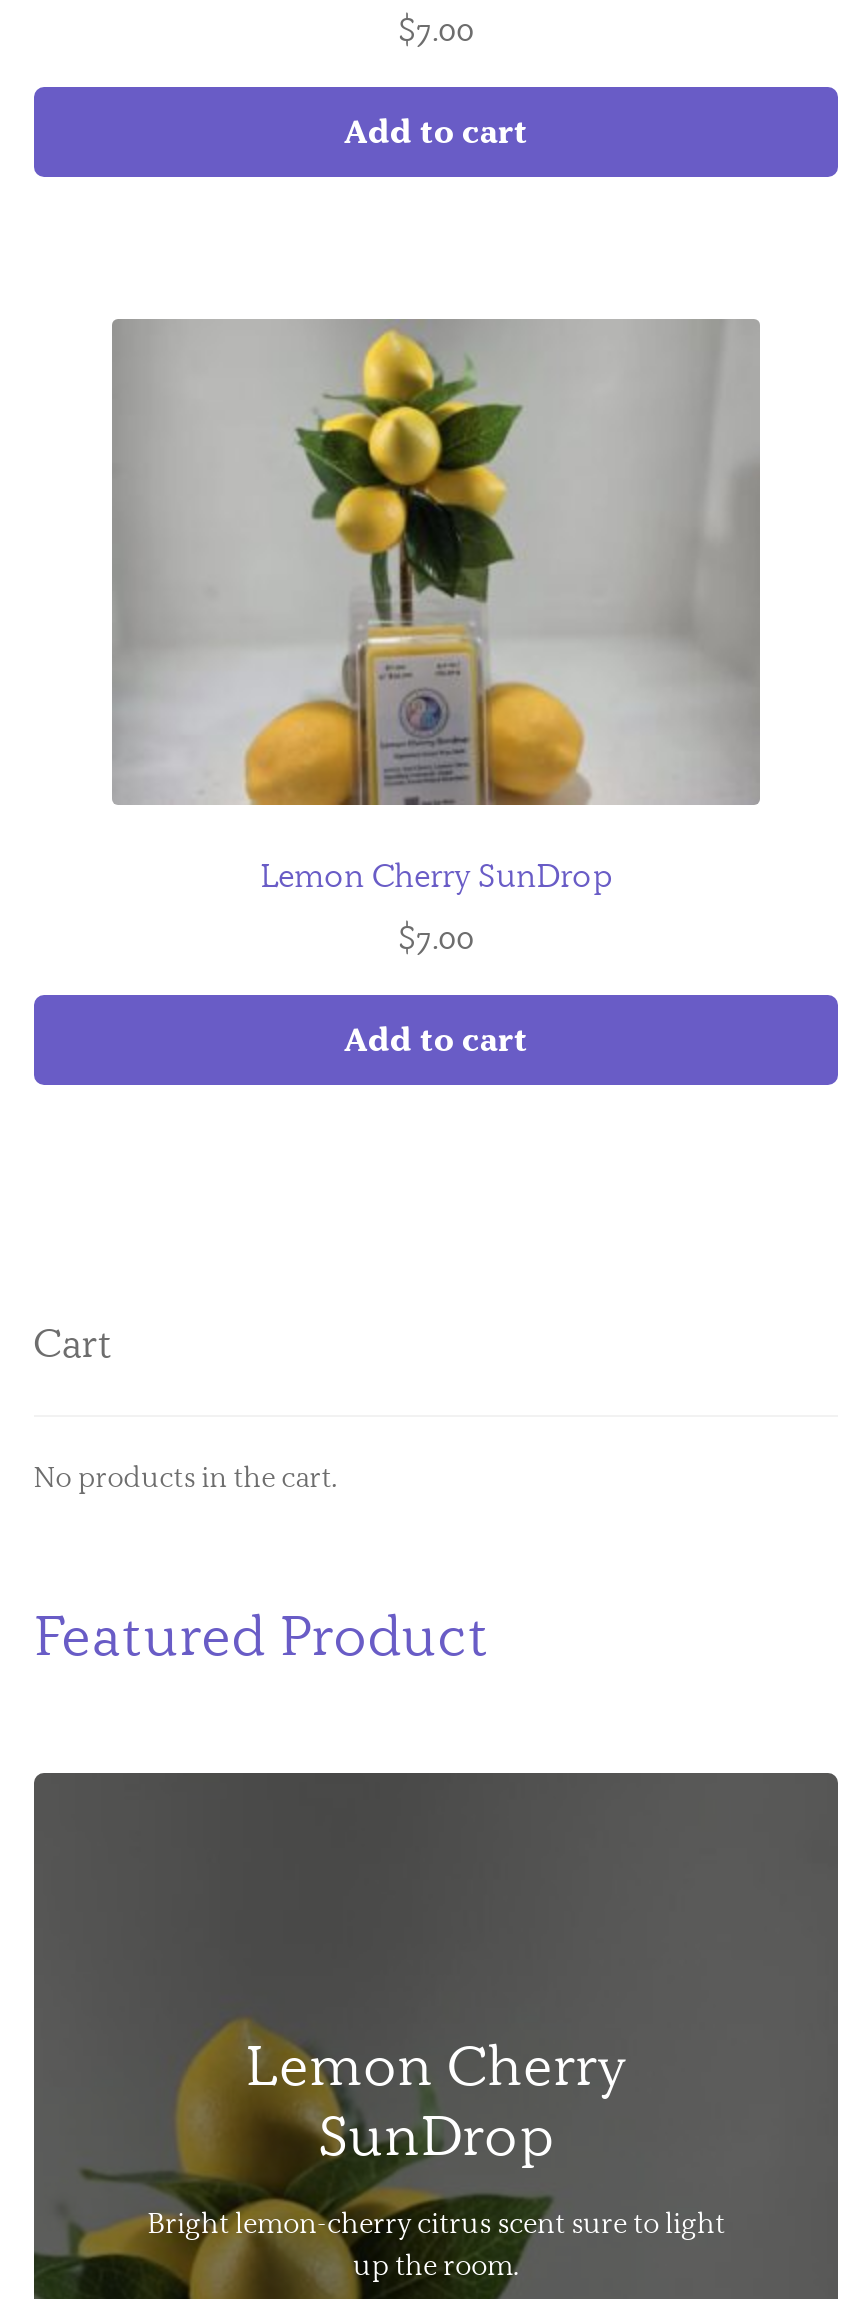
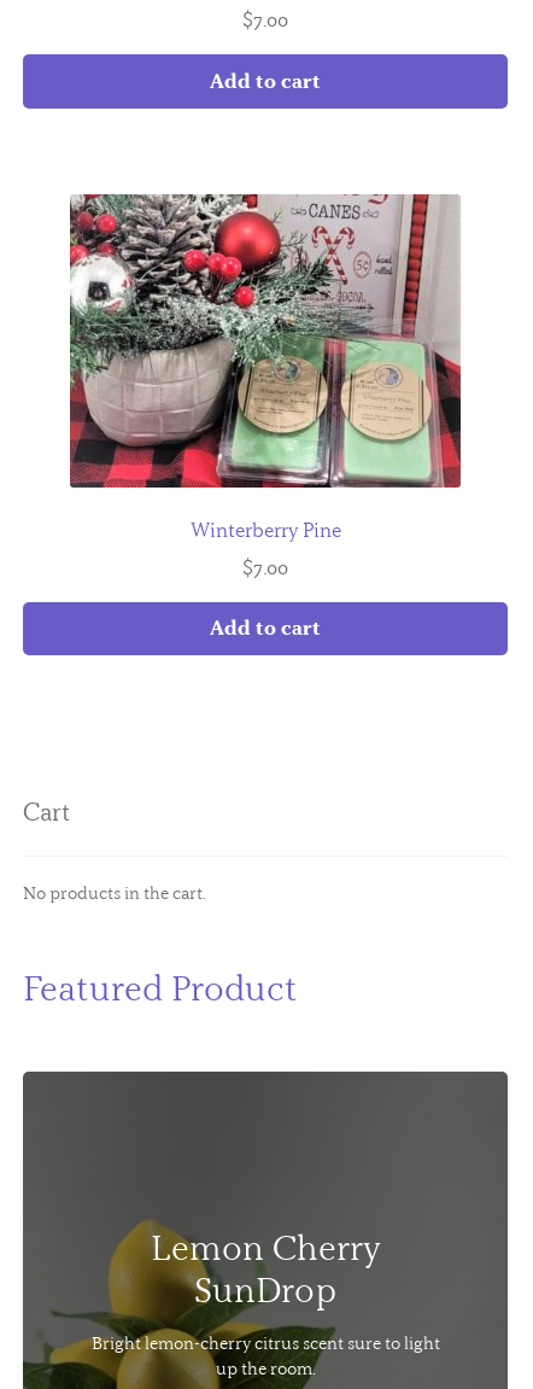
- [image]
- Lemon Cherry SunDrop
+ [image]
+ Winterberry Pine
